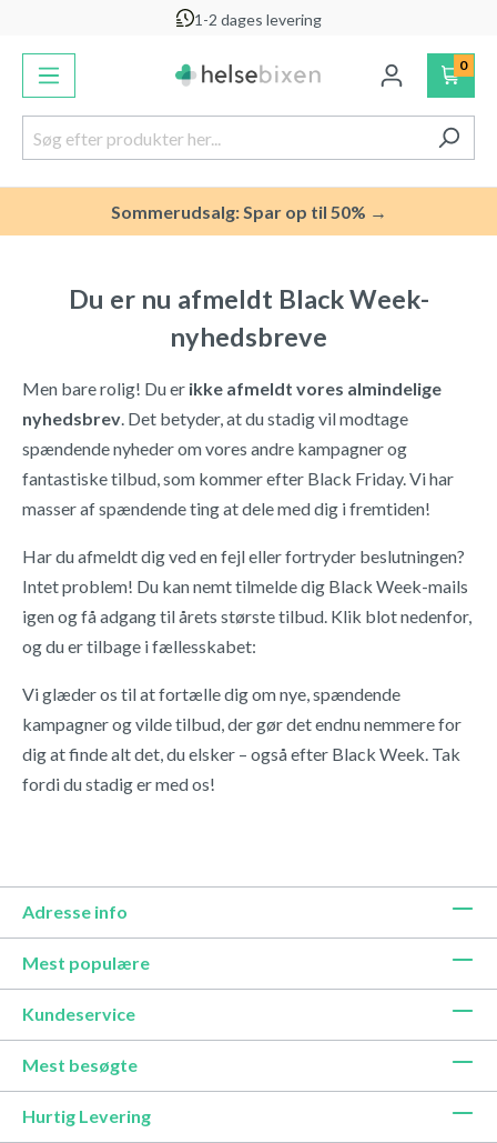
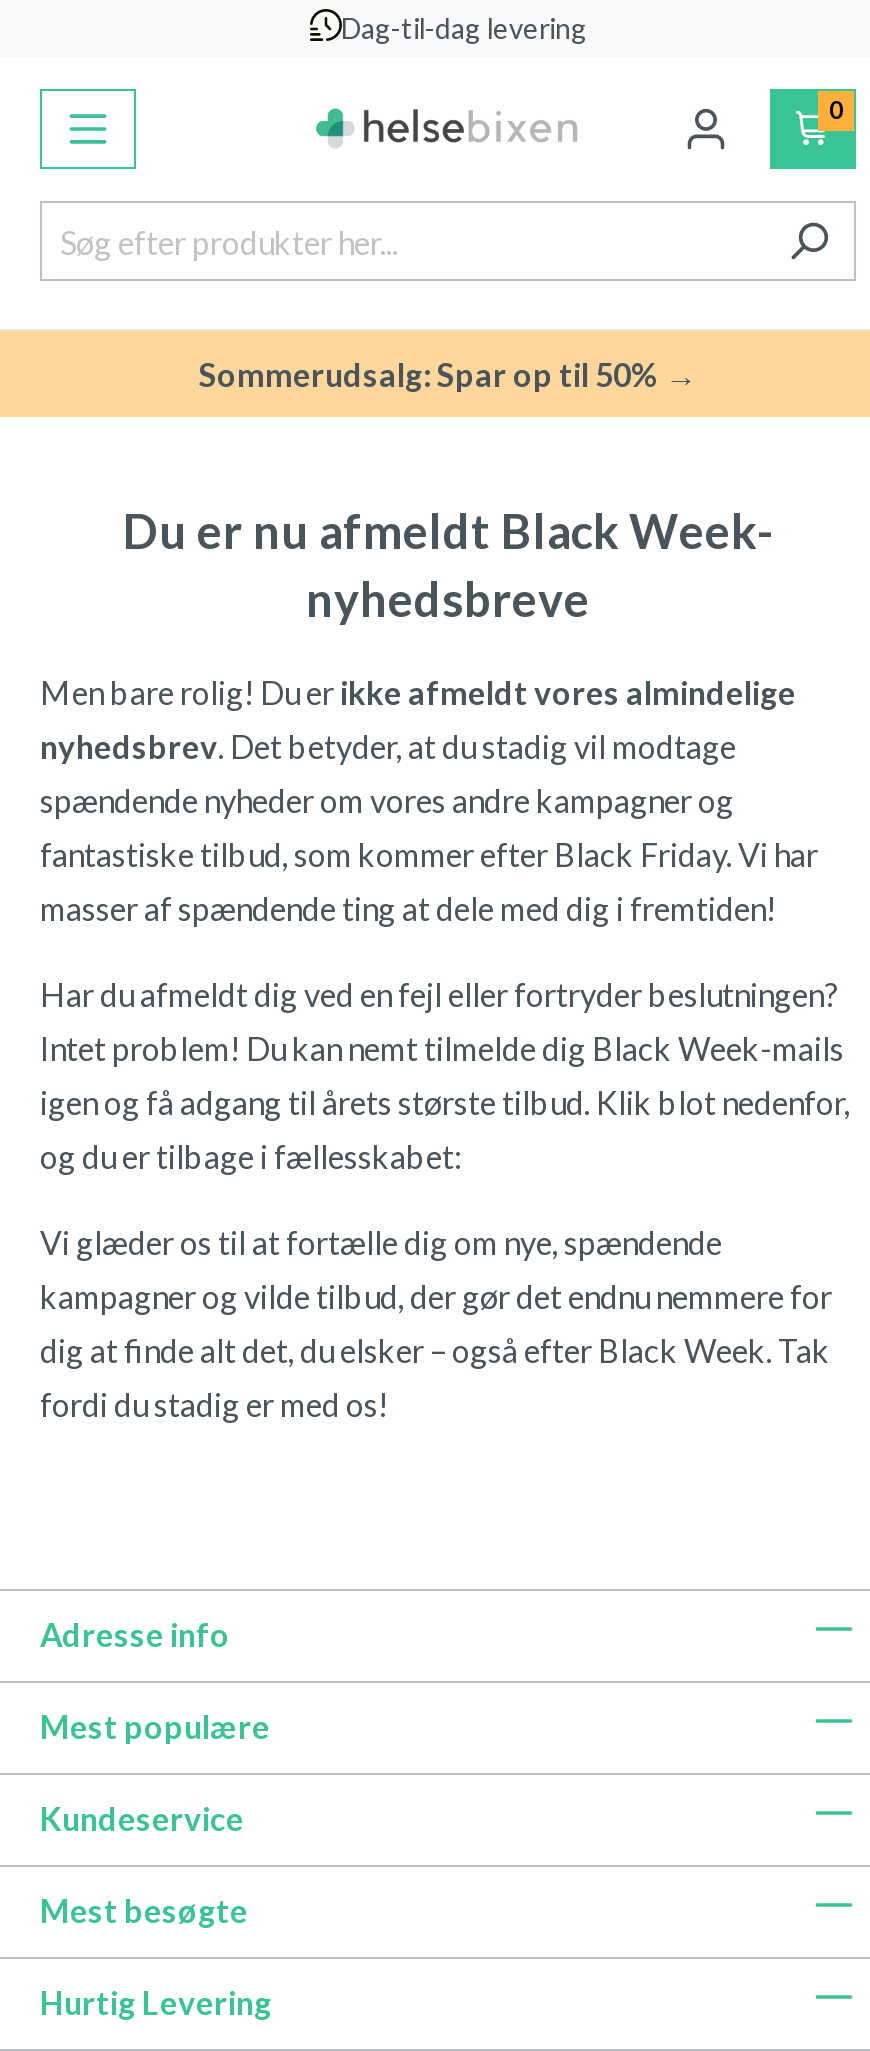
- 1-2 dages levering
+ Dag-til-dag levering
